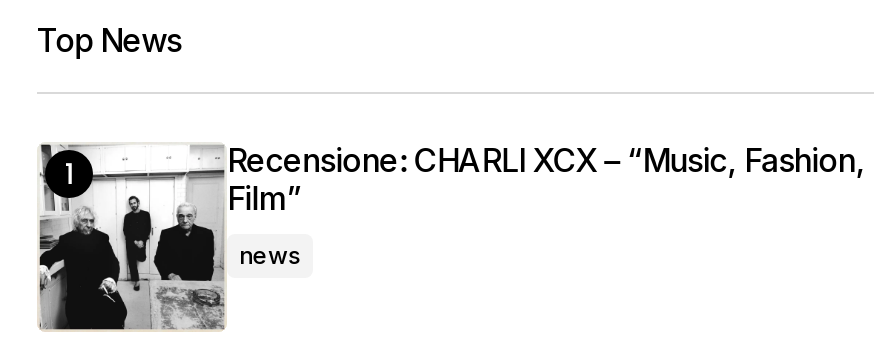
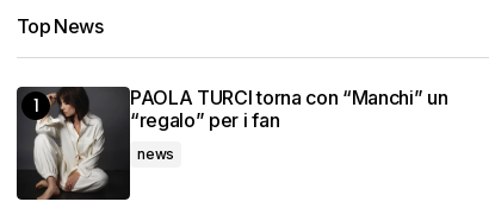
- [image]
- Recensione: CHARLI XCX – “Music, Fashion,
- Film”
+ [image]
+ PAOLA TURCI torna con “Manchi” un
+ “regalo” per i fan
